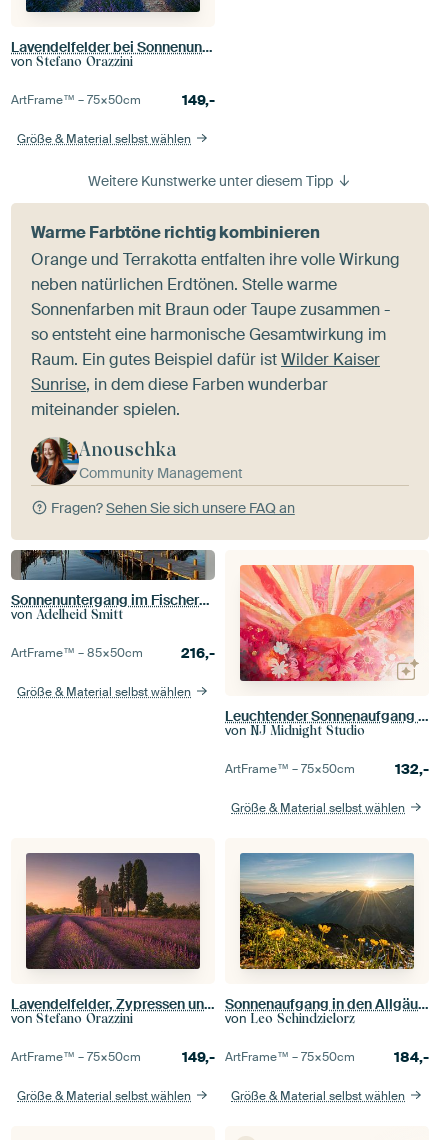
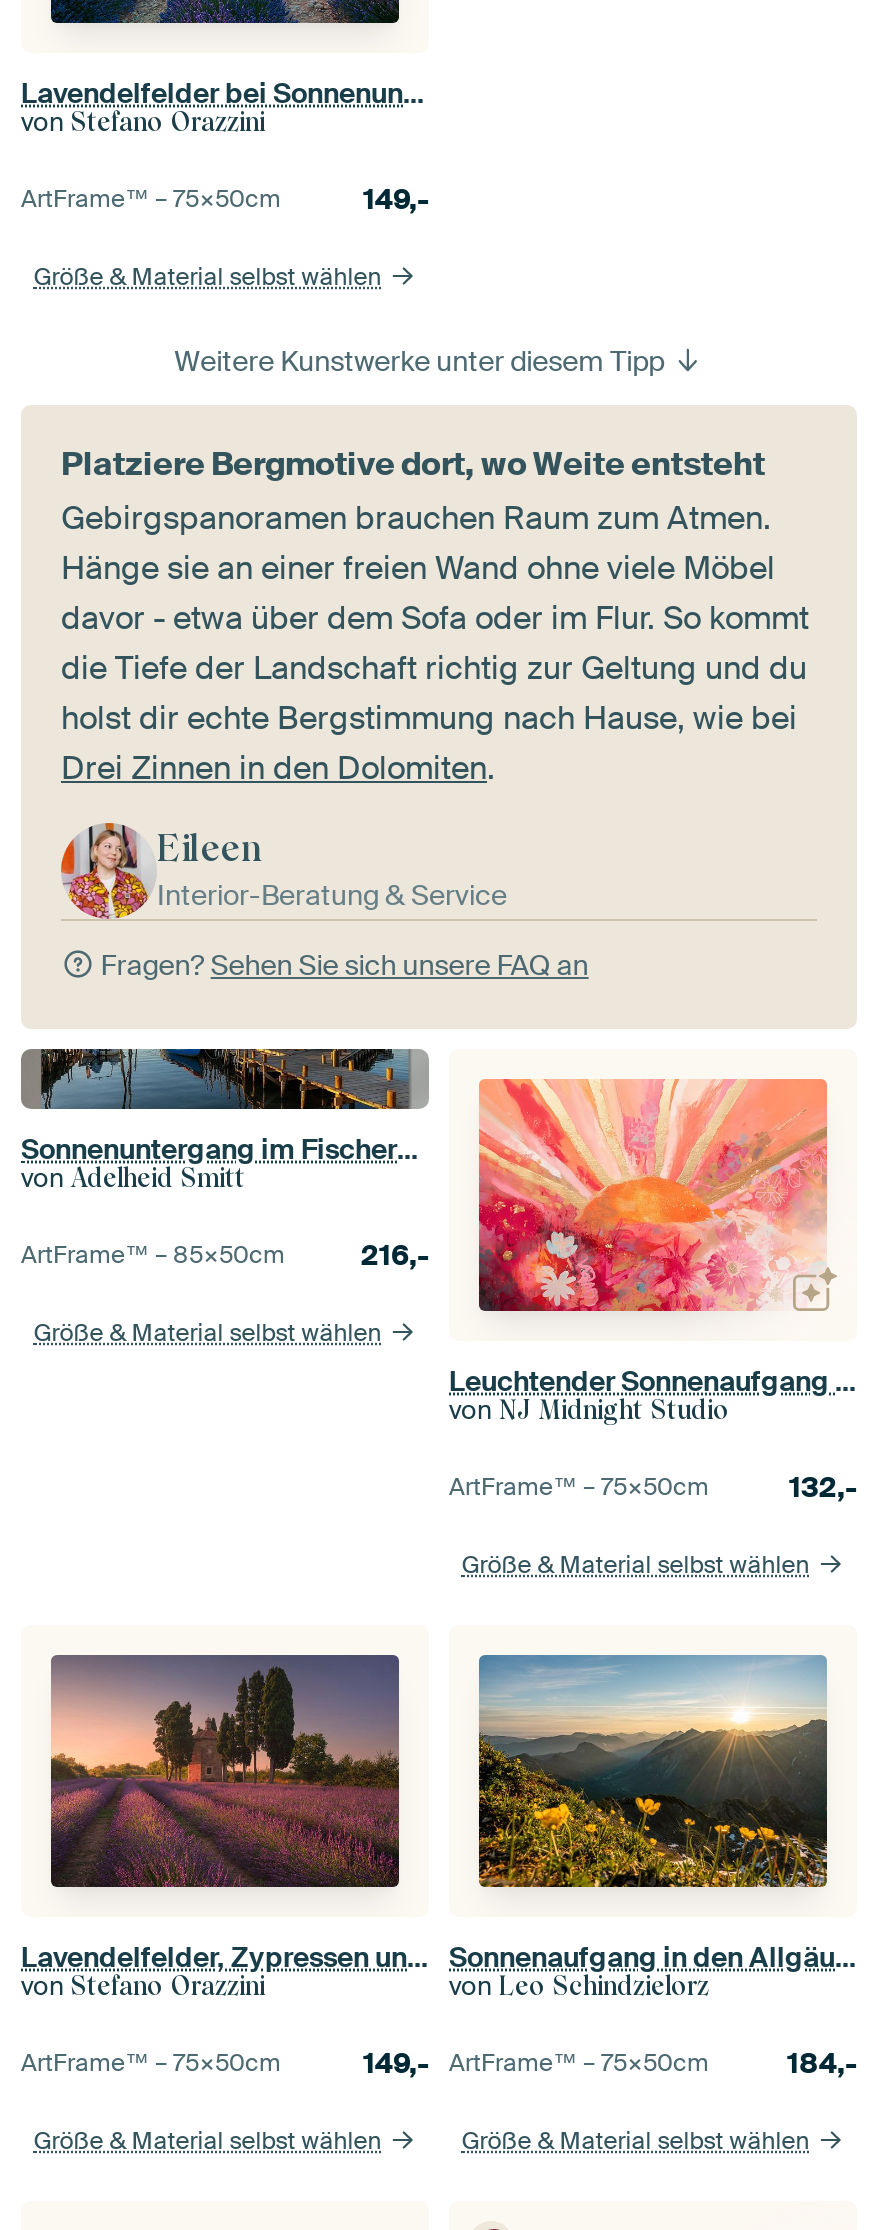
- Warme Farbtöne richtig kombinieren
- Orange und Terrakotta entfalten ihre volle Wirkung
- neben natürlichen Erdtönen. Stelle warme
- Sonnenfarben mit Braun oder Taupe zusammen -
- so entsteht eine harmonische Gesamtwirkung im
- Raum. Ein gutes Beispiel dafür ist Wilder Kaiser
- Sunrise, in dem diese Farben wunderbar
- miteinander spielen.
+ Platziere Bergmotive dort, wo Weite entsteht
+ Gebirgspanoramen brauchen Raum zum Atmen.
+ Hänge sie an einer freien Wand ohne viele Möbel
+ davor - etwa über dem Sofa oder im Flur. So kommt
+ die Tiefe der Landschaft richtig zur Geltung und du
+ holst dir echte Bergstimmung nach Hause, wie bei
+ Drei Zinnen in den Dolomiten.

- [image]
- Anouschka
- Community Management
+ [image]
+ Eileen
+ Interior-Beratung & Service
